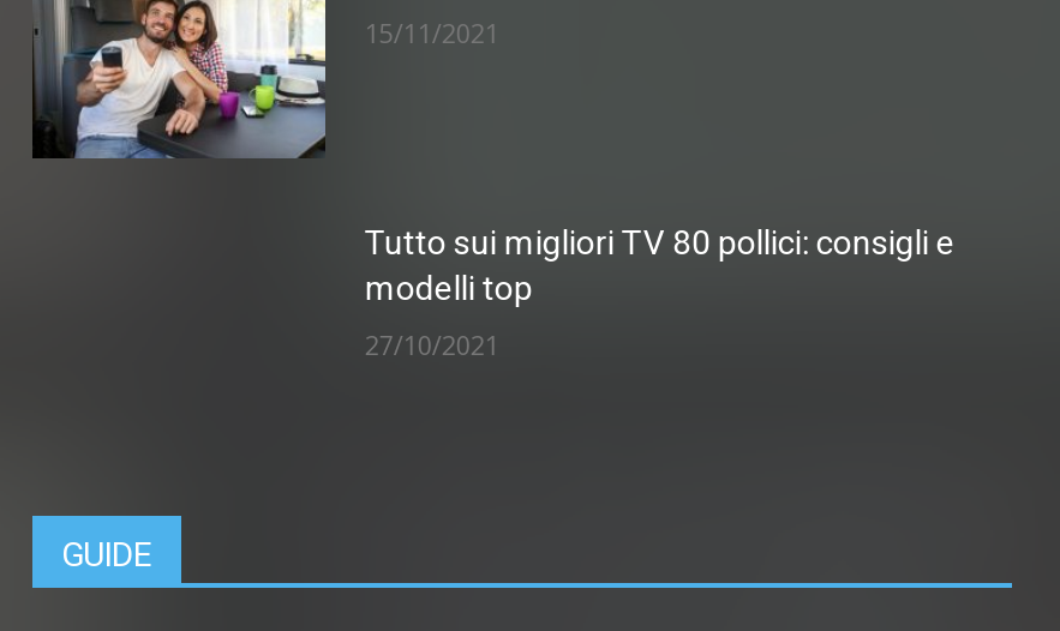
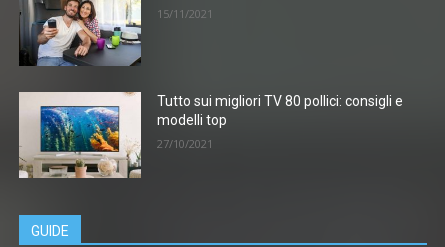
+ [image]
